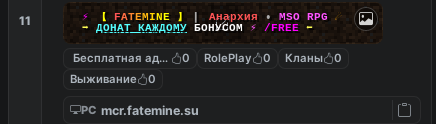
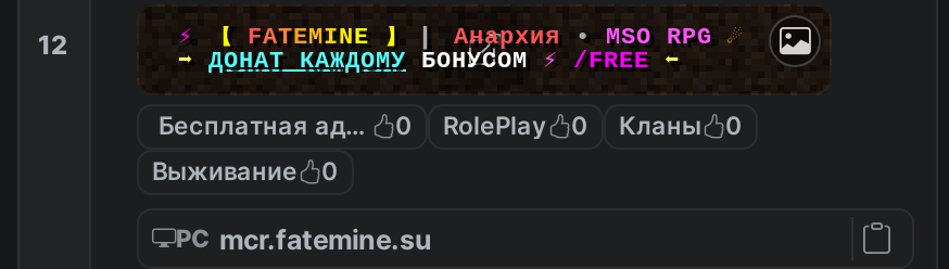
- 11
+ 12
